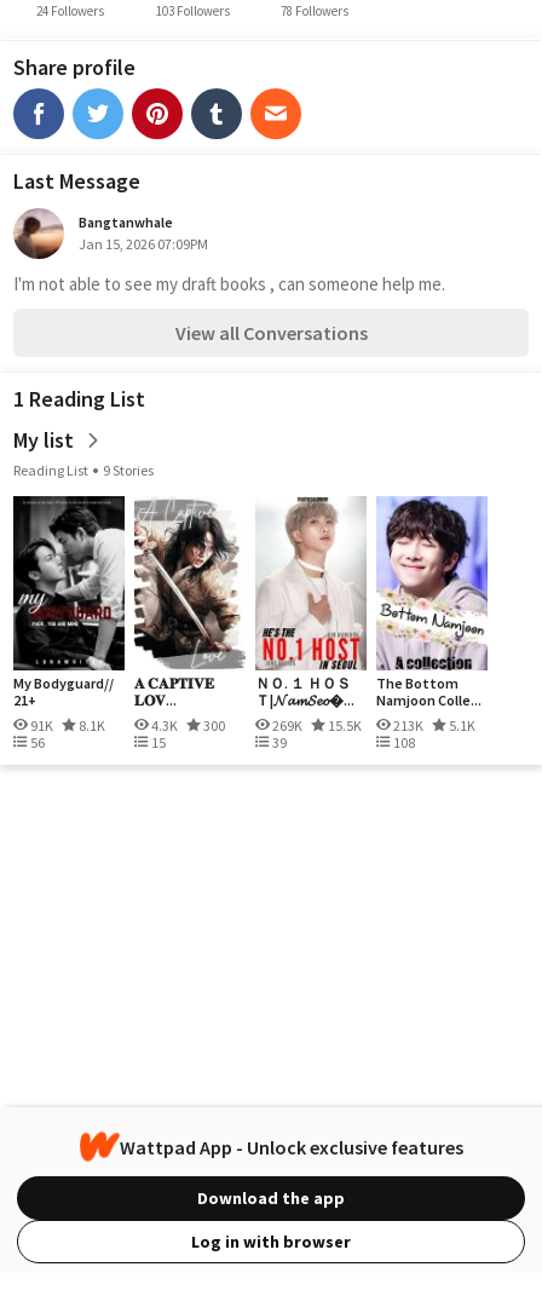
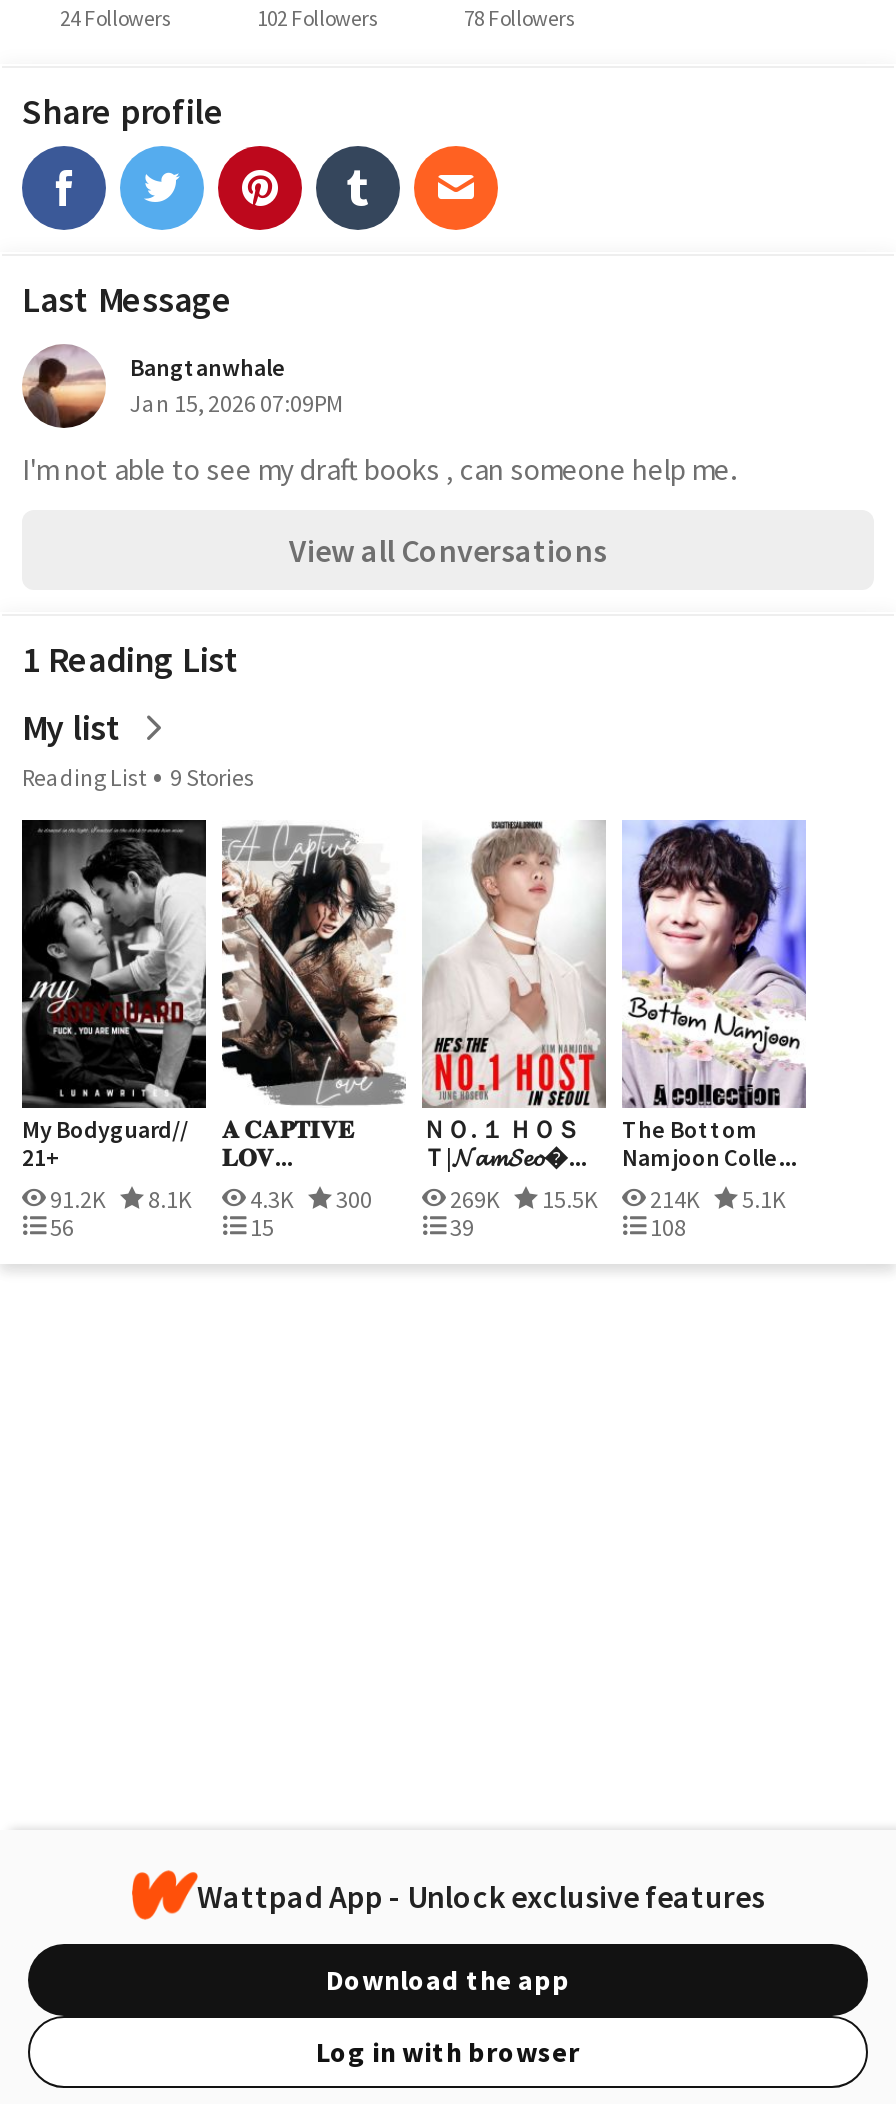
- 103 Followers
+ 102 Followers

- 91K
+ 91.2K

- 269K 15.5K 213K 5.1K
+ 269K 15.5K 214K 5.1K
